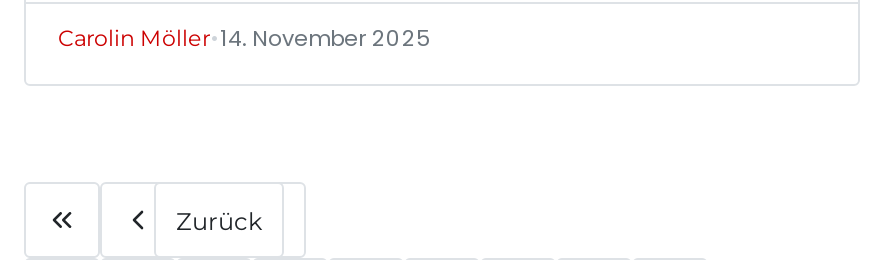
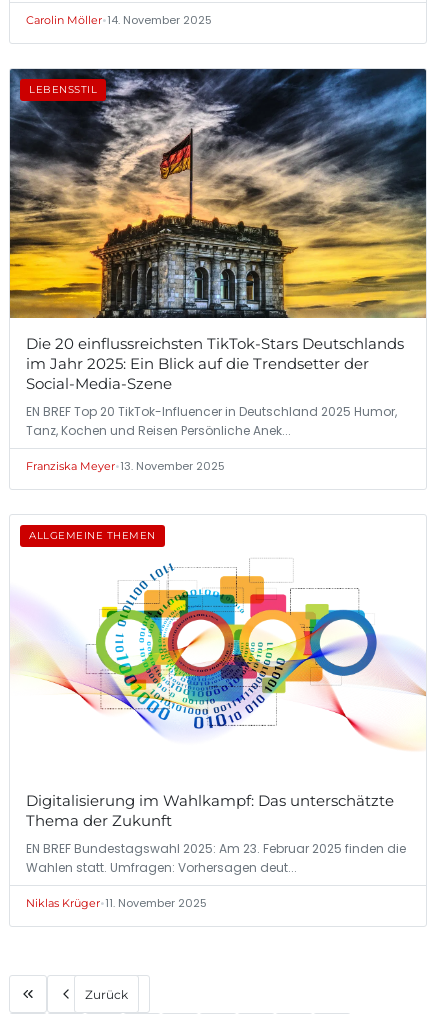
+ [image]
+ LEBENSSTIL

+ [image]

+ Die 20 einflussreichsten TikTok-Stars Deutschlands
+ im Jahr 2025: Ein Blick auf die Trendsetter der
+ Social-Media-Szene
+ EN BREF Top 20 TikTok-Influencer in Deutschland 2025 Humor,
+ Tanz, Kochen und Reisen Persönliche Anek...
+ Franziska Meyer • 13. November 2025

+ Digitalisierung im Wahlkampf: Das unterschätzte
+ Thema der Zukunft
+ EN BREF Bundestagswahl 2025: Am 23. Februar 2025 finden die
+ Wahlen statt. Umfragen: Vorhersagen deut...
+ Niklas Krüger • 11. November 2025

+ ALLGEMEINE THEMEN
